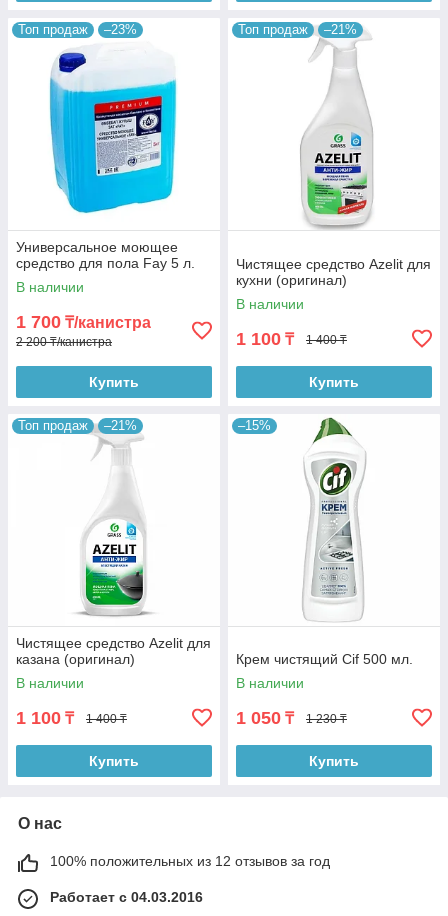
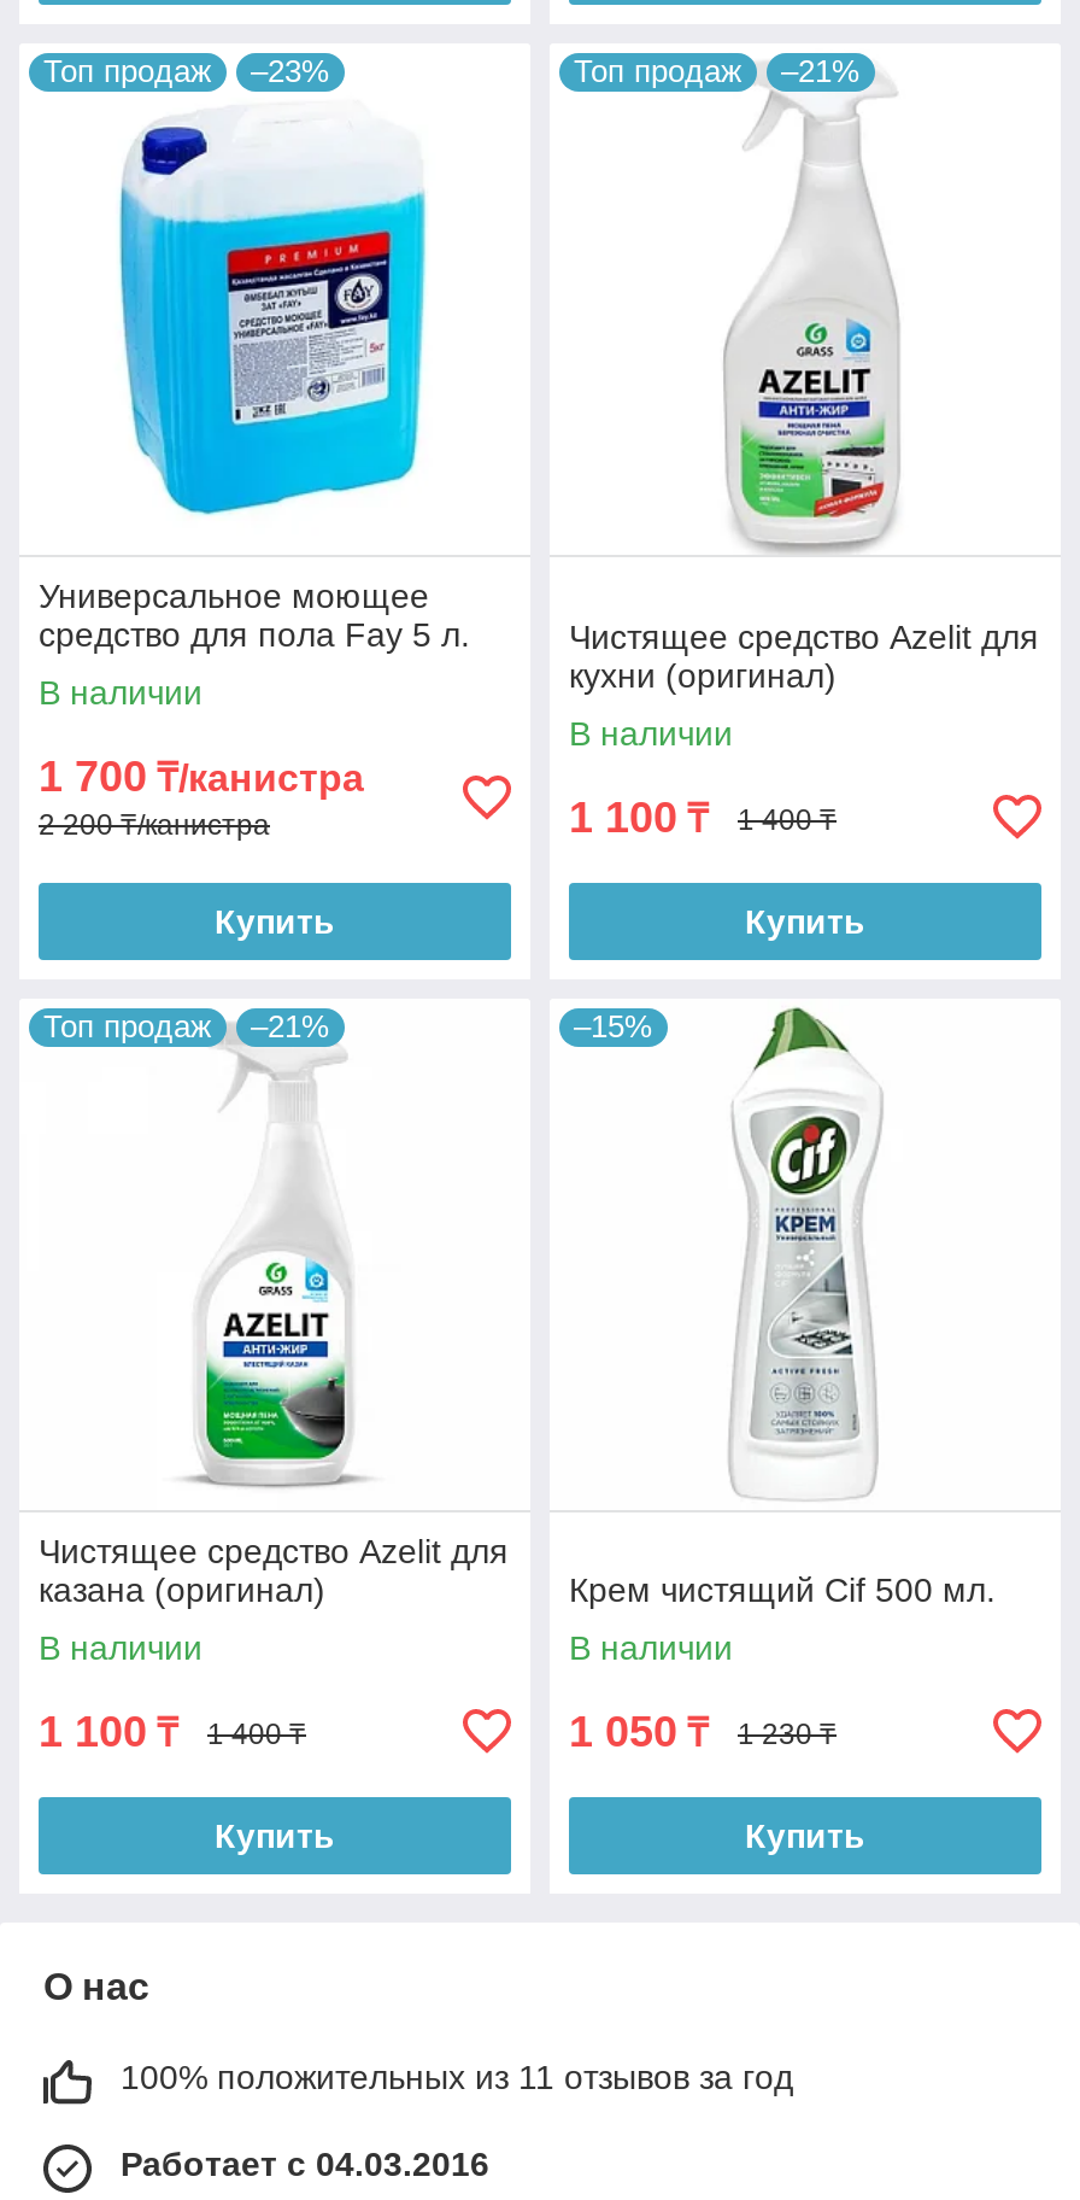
- 100% положительных из 12 отзывов за год
+ 100% положительных из 11 отзывов за год
